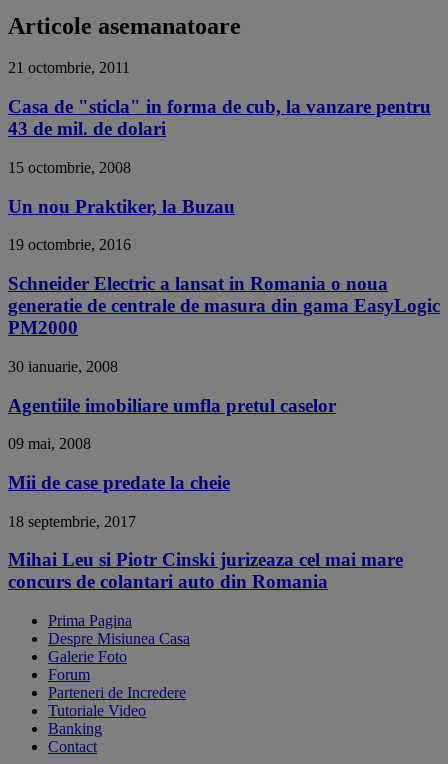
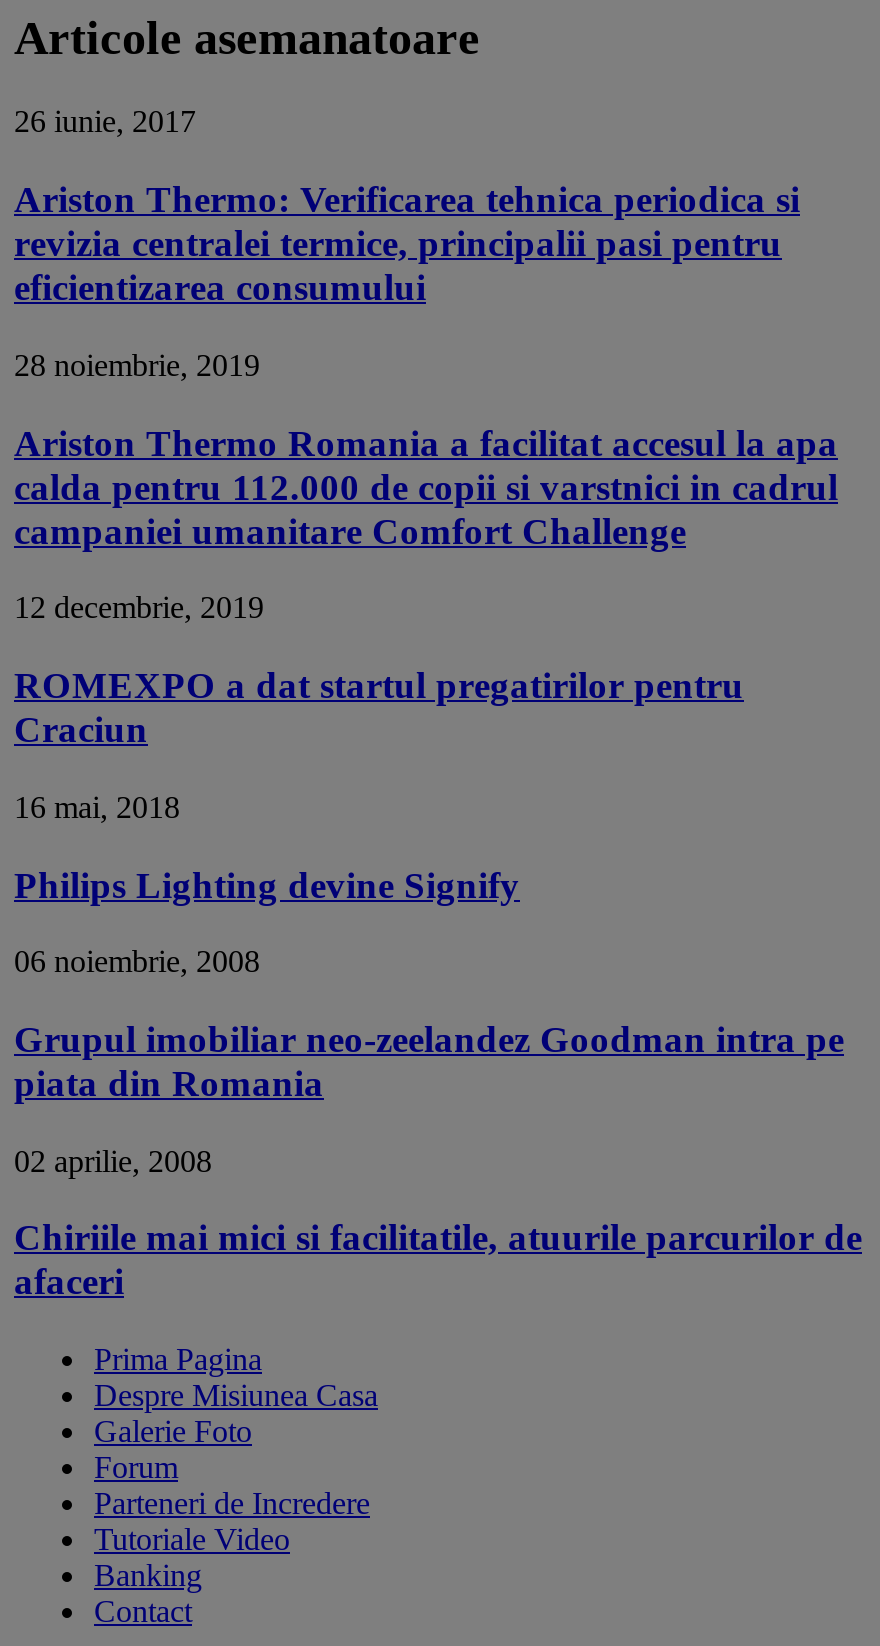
- 21 octombrie, 2011
+ 26 iunie, 2017

- Casa de "sticla" in forma de cub, la vanzare pentru
- 43 de mil. de dolari
+ Ariston Thermo: Verificarea tehnica periodica si
+ revizia centralei termice, principalii pasi pentru
+ eficientizarea consumului

- 15 octombrie, 2008
+ 28 noiembrie, 2019

- Un nou Praktiker, la Buzau
+ Ariston Thermo Romania a facilitat accesul la apa
+ calda pentru 112.000 de copii si varstnici in cadrul
+ campaniei umanitare Comfort Challenge

- 19 octombrie, 2016
+ 12 decembrie, 2019

- Schneider Electric a lansat in Romania o noua
- generatie de centrale de masura din gama EasyLogic
- PM2000
+ ROMEXPO a dat startul pregatirilor pentru
+ Craciun

- 30 ianuarie, 2008
+ 16 mai, 2018

- Agentiile imobiliare umfla pretul caselor
+ Philips Lighting devine Signify

- 09 mai, 2008
+ 06 noiembrie, 2008

- Mii de case predate la cheie
+ Grupul imobiliar neo-zeelandez Goodman intra pe
+ piata din Romania

- 18 septembrie, 2017
+ 02 aprilie, 2008

- Mihai Leu si Piotr Cinski jurizeaza cel mai mare
- concurs de colantari auto din Romania
+ Chiriile mai mici si facilitatile, atuurile parcurilor de
+ afaceri
